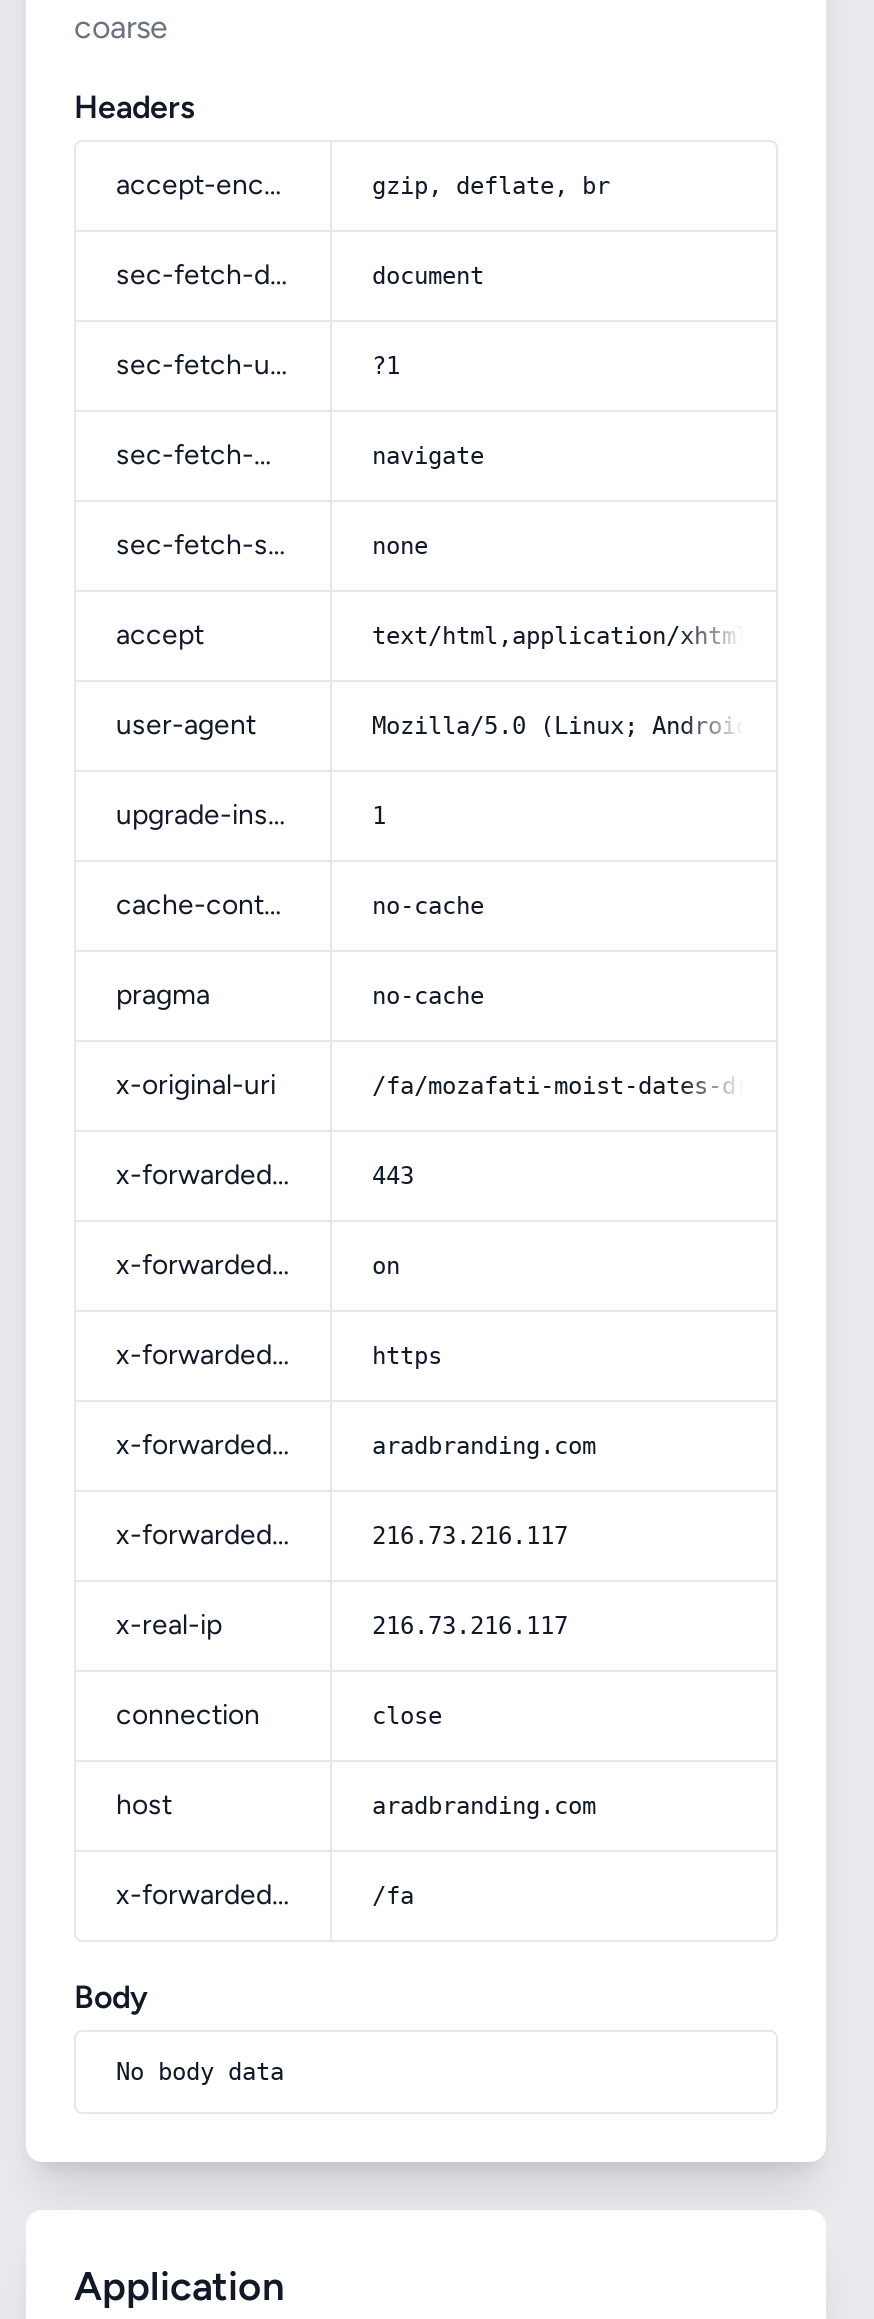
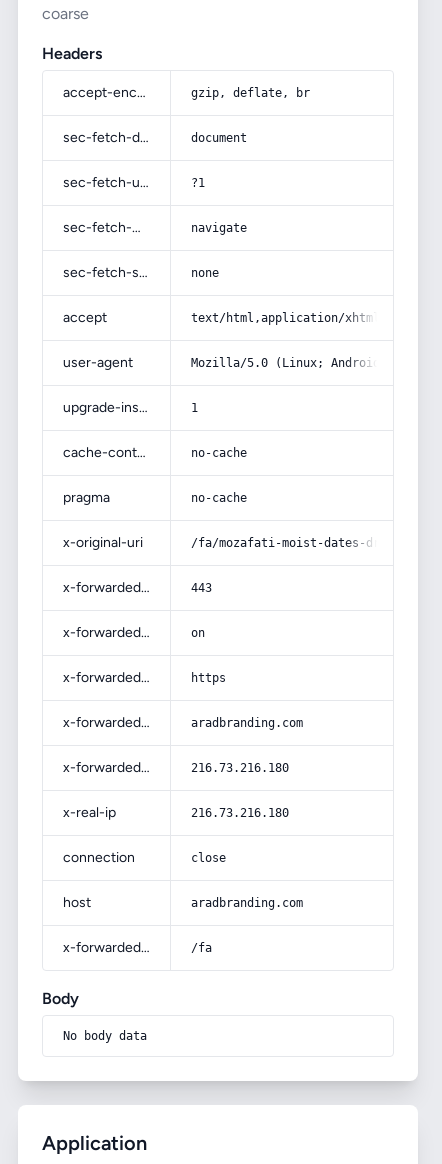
- 216.73.216.117
+ 216.73.216.180

- 216.73.216.117
+ 216.73.216.180
